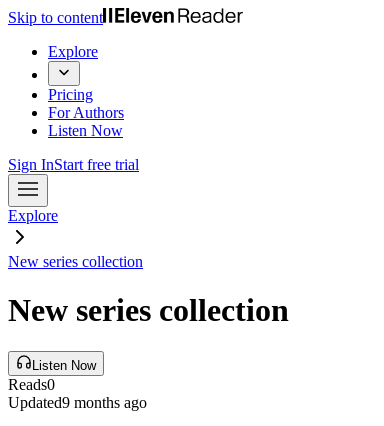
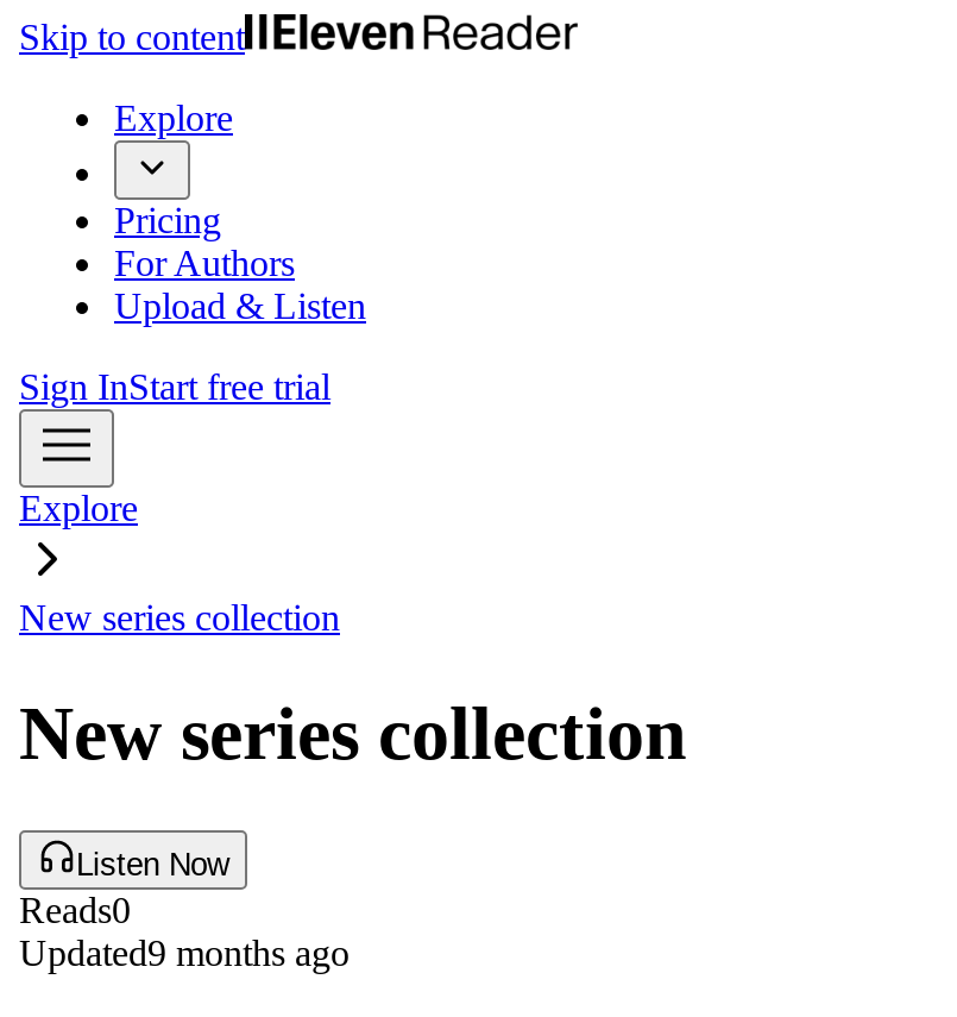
- Listen Now
+ Upload & Listen
